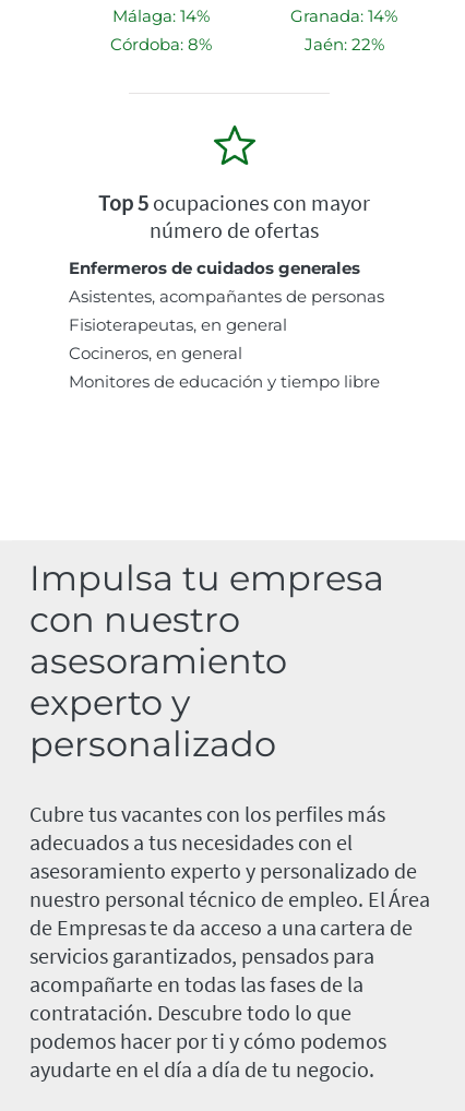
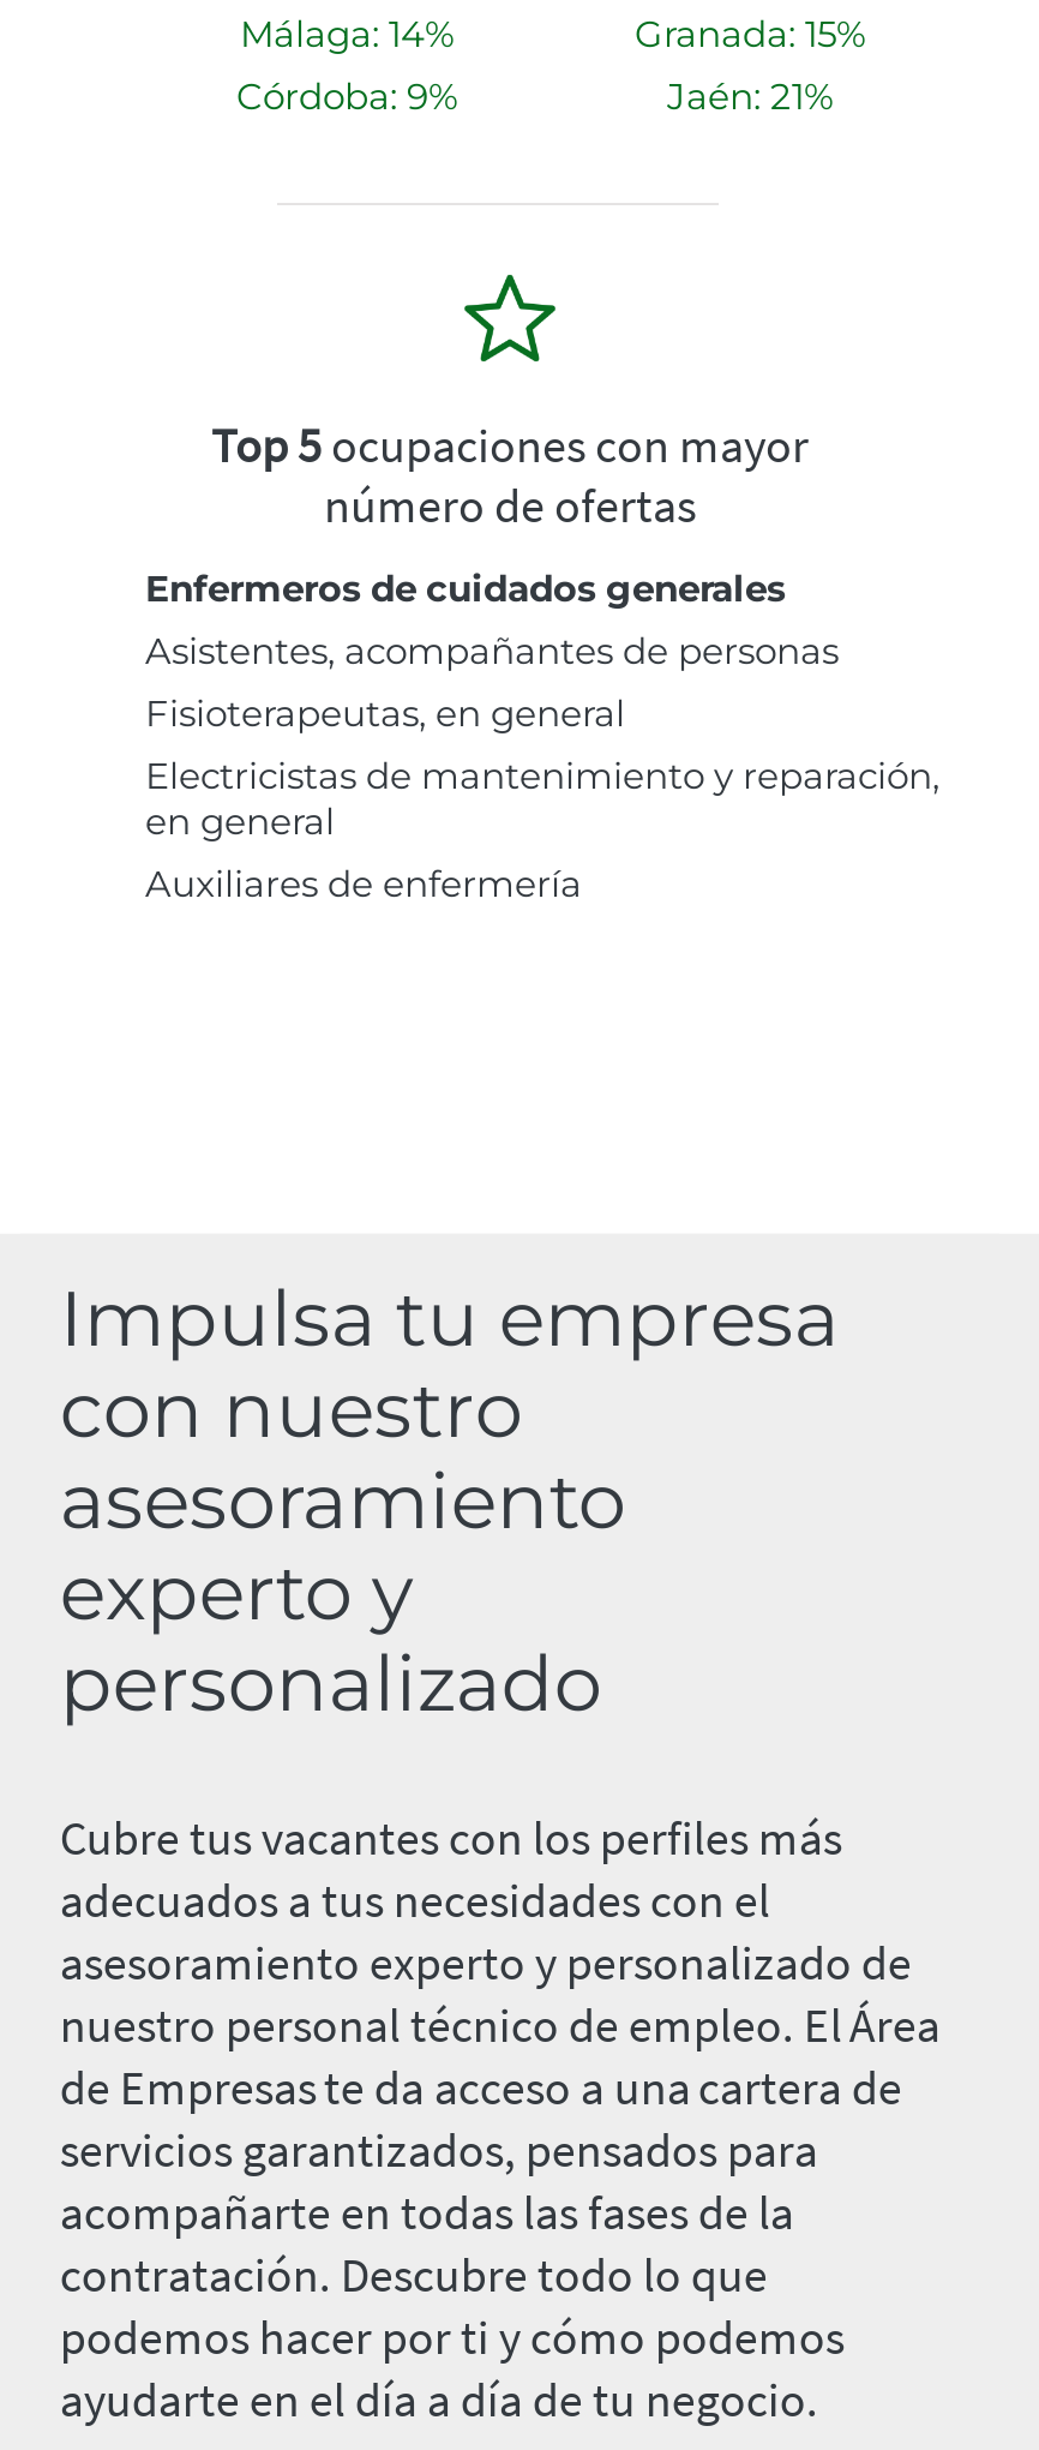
- Granada: 14%
+ Granada: 15%

- Córdoba: 8%
+ Córdoba: 9%

- Jaén: 22%
+ Jaén: 21%

- Cocineros, en general
- Monitores de educación y tiempo libre
+ Electricistas de mantenimiento y reparación,
+ en general
+ Auxiliares de enfermería
